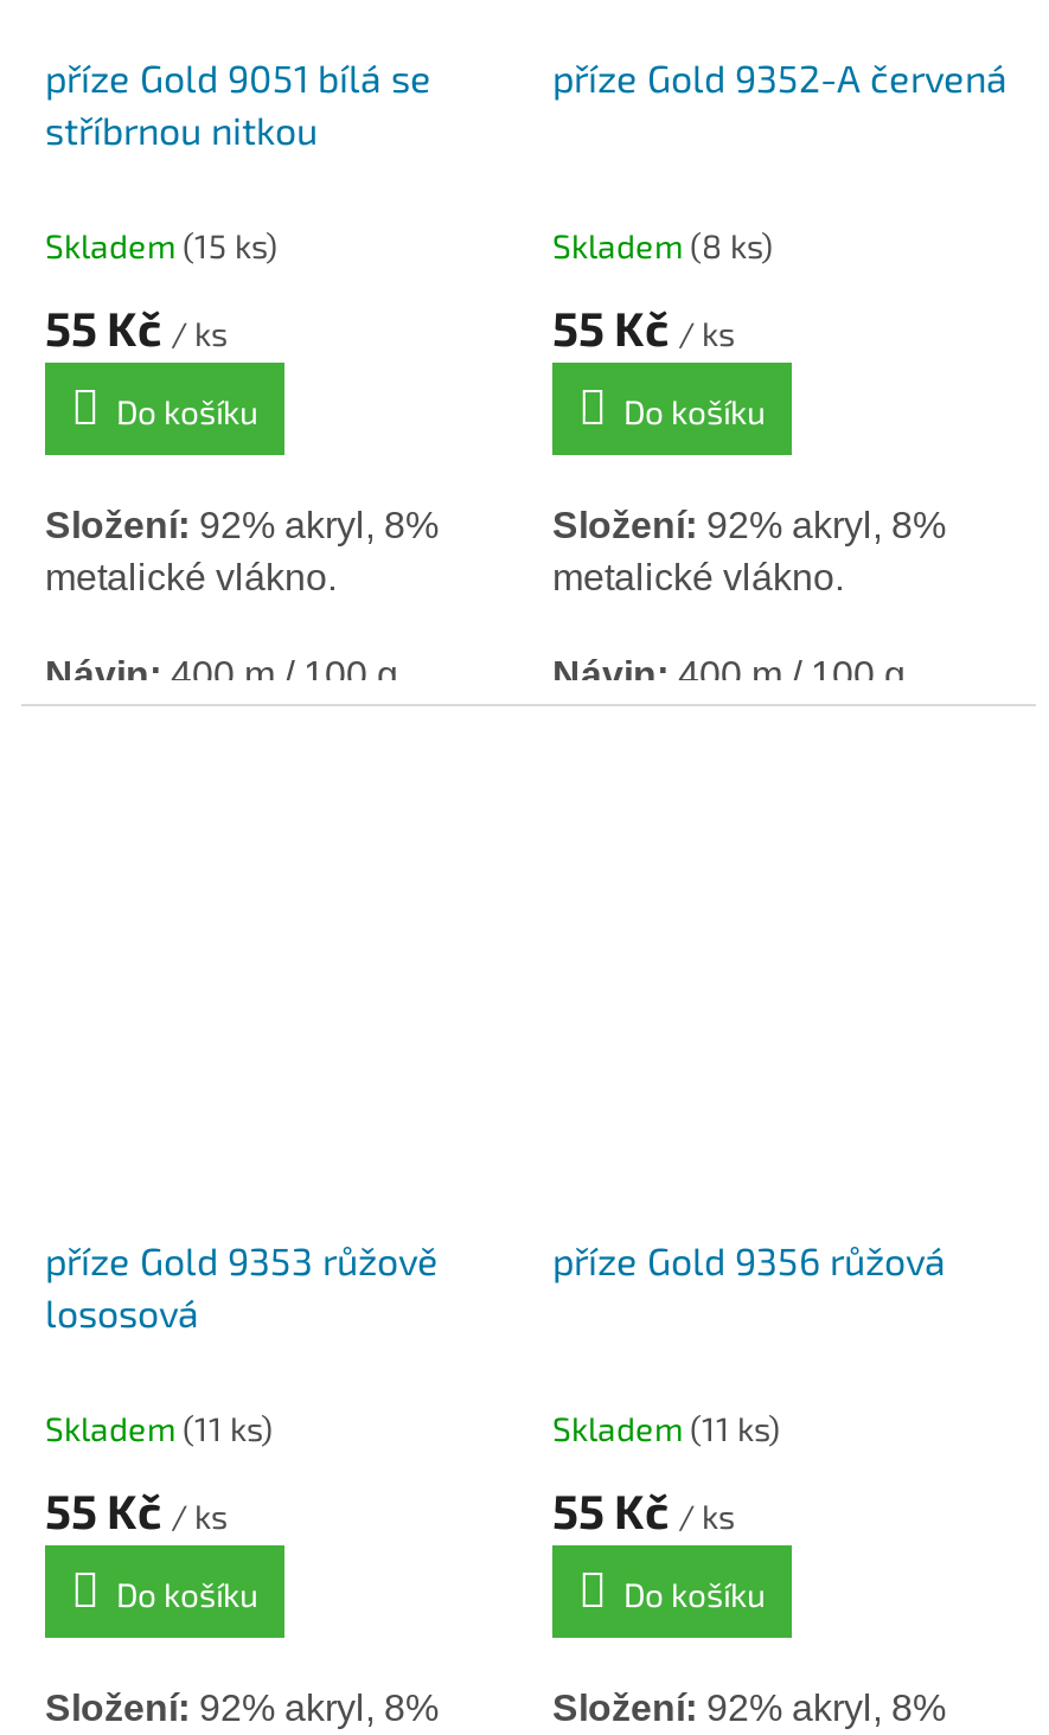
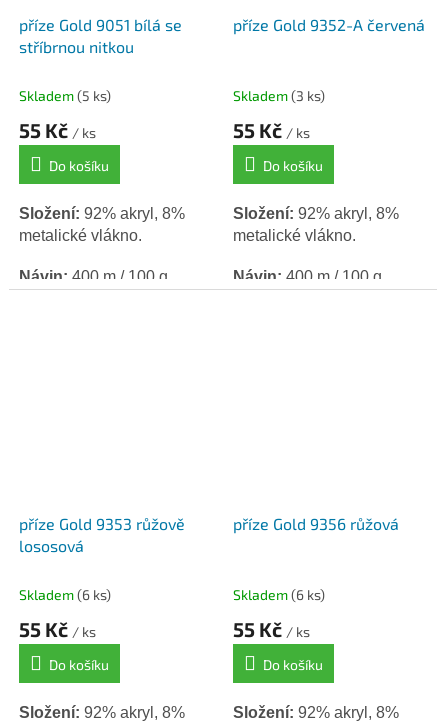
- Skladem (15 ks)
+ Skladem (5 ks)

- Skladem (8 ks)
+ Skladem (3 ks)

- Skladem (11 ks)
+ Skladem (6 ks)

- Skladem (11 ks)
+ Skladem (6 ks)
